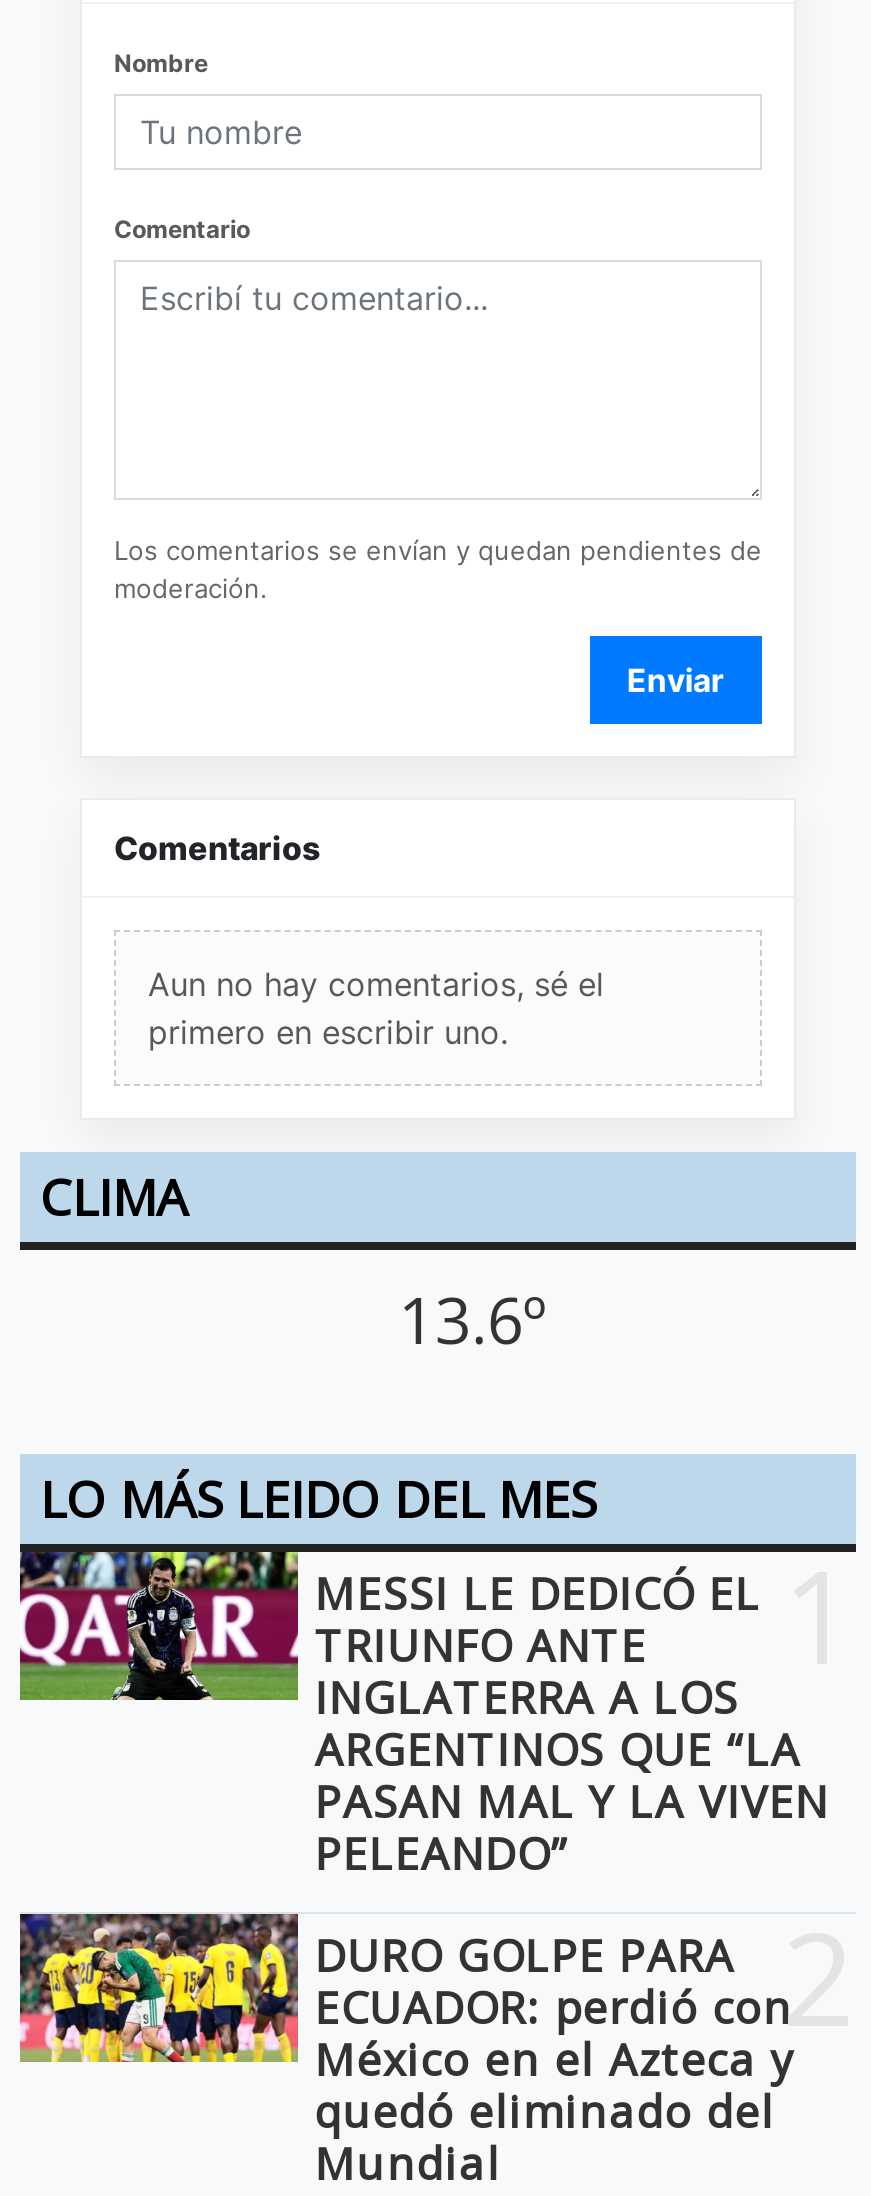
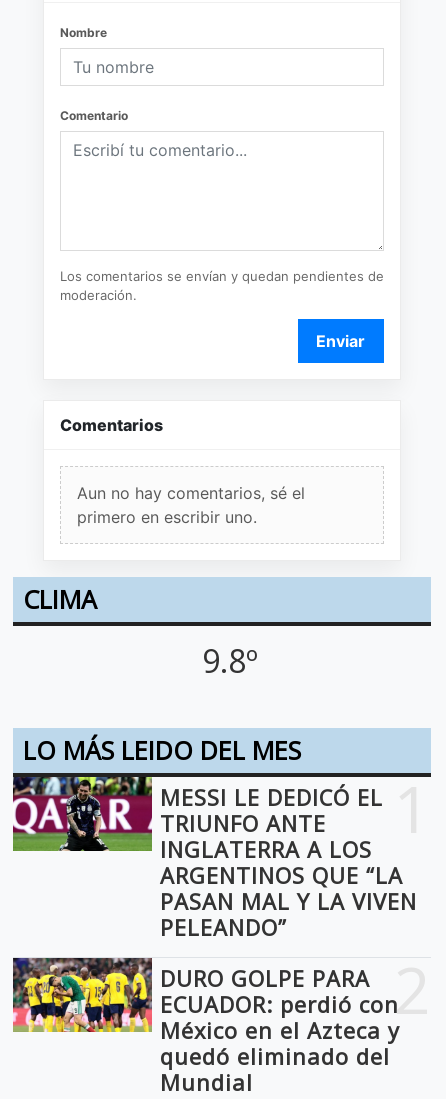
- 13.6º
+ 9.8º
